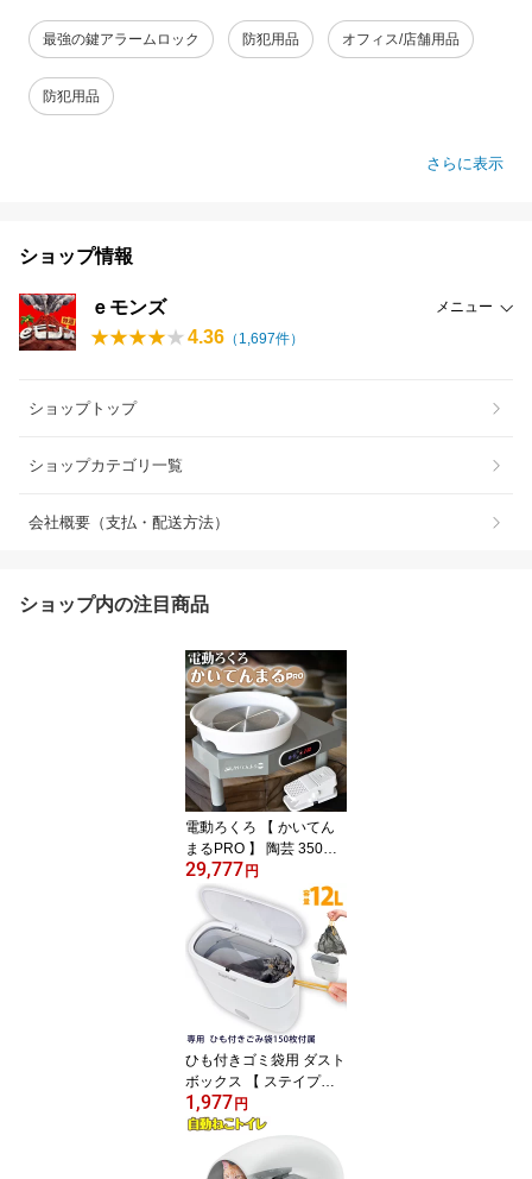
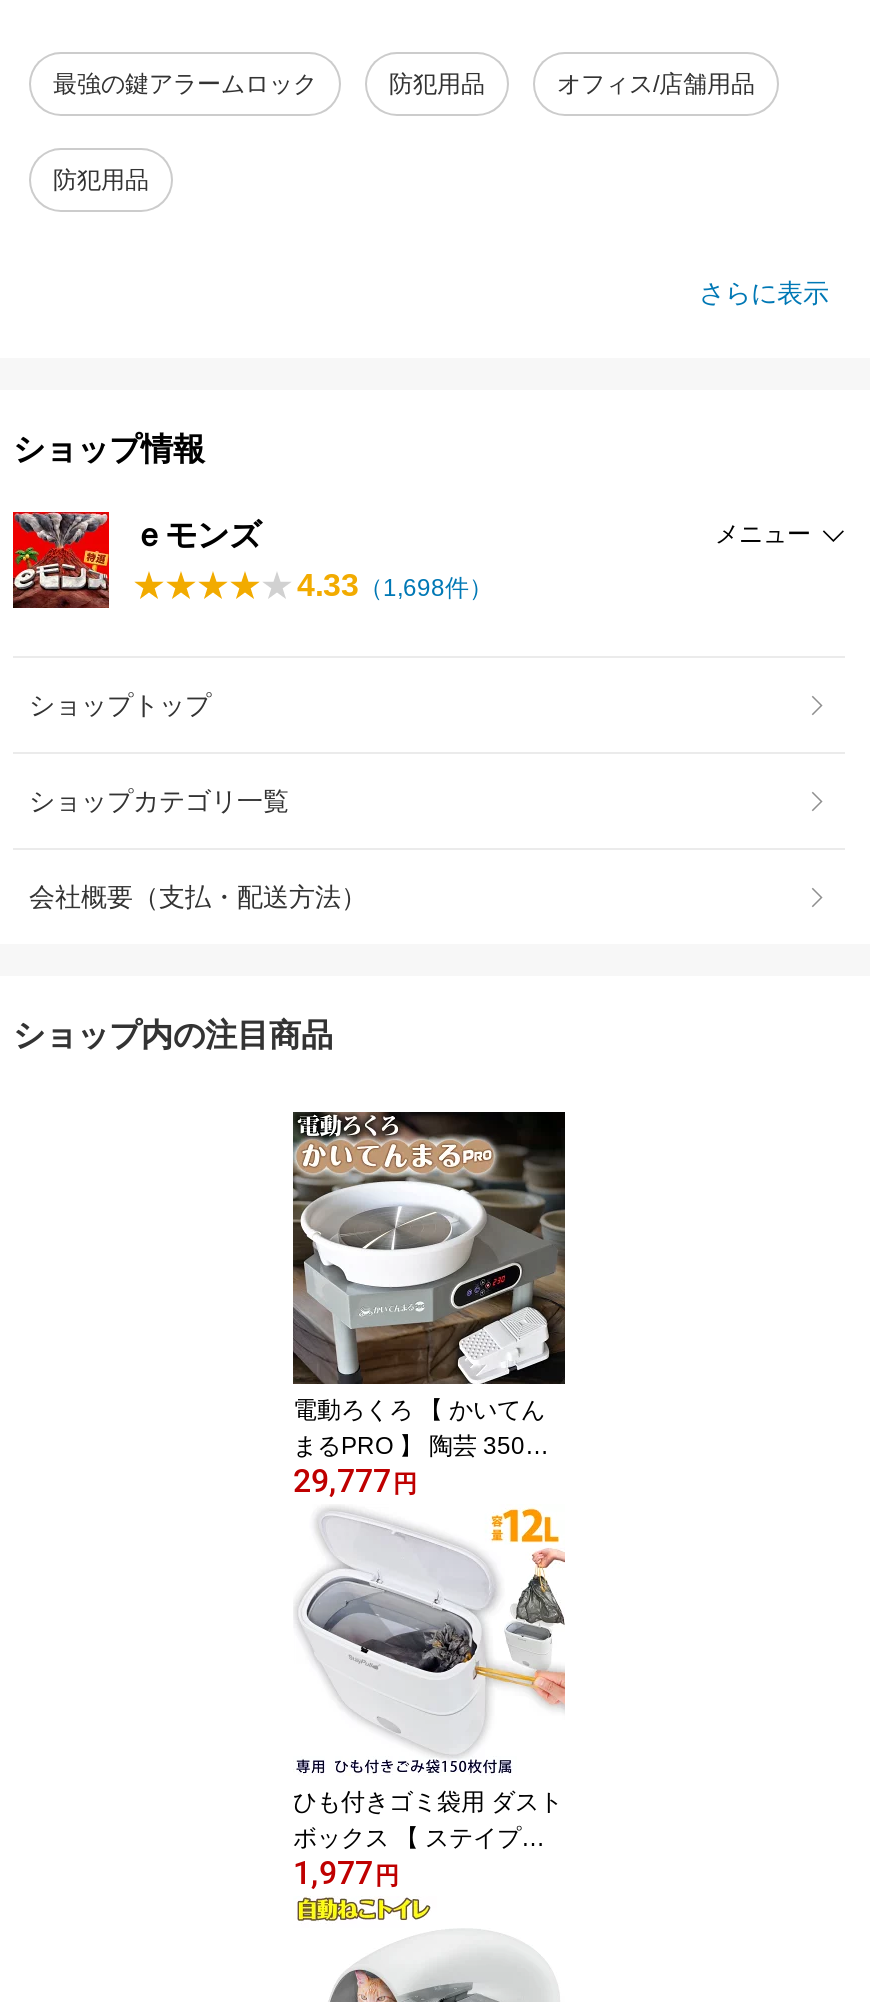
- 4.36（1,697件）
+ 4.33（1,698件）
